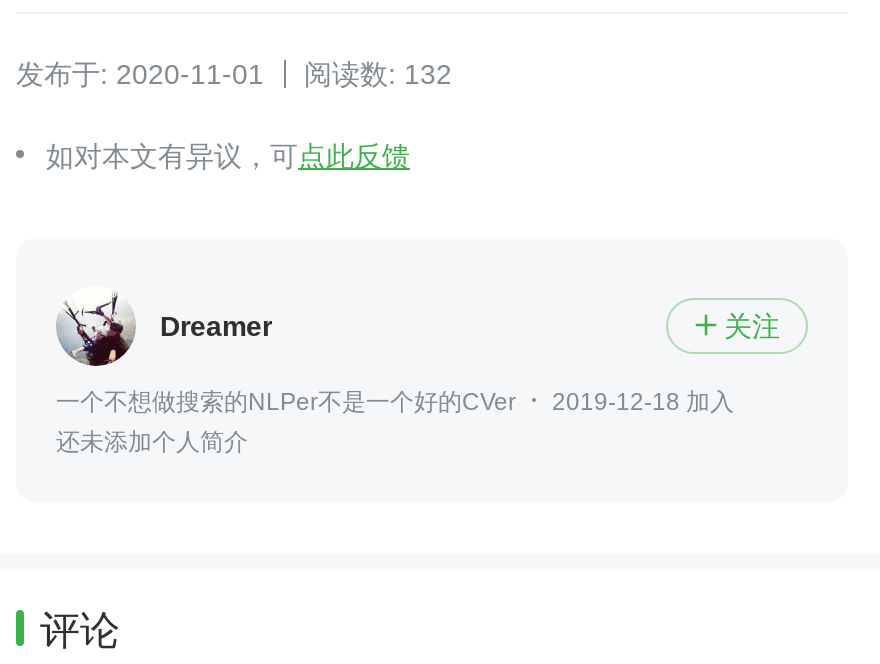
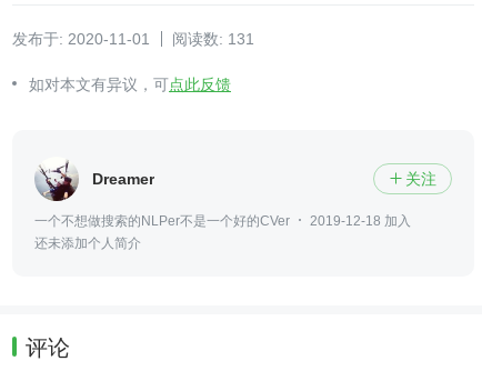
- 发布于: 2020-11-01 阅读数: 132
+ 发布于: 2020-11-01 阅读数: 131
